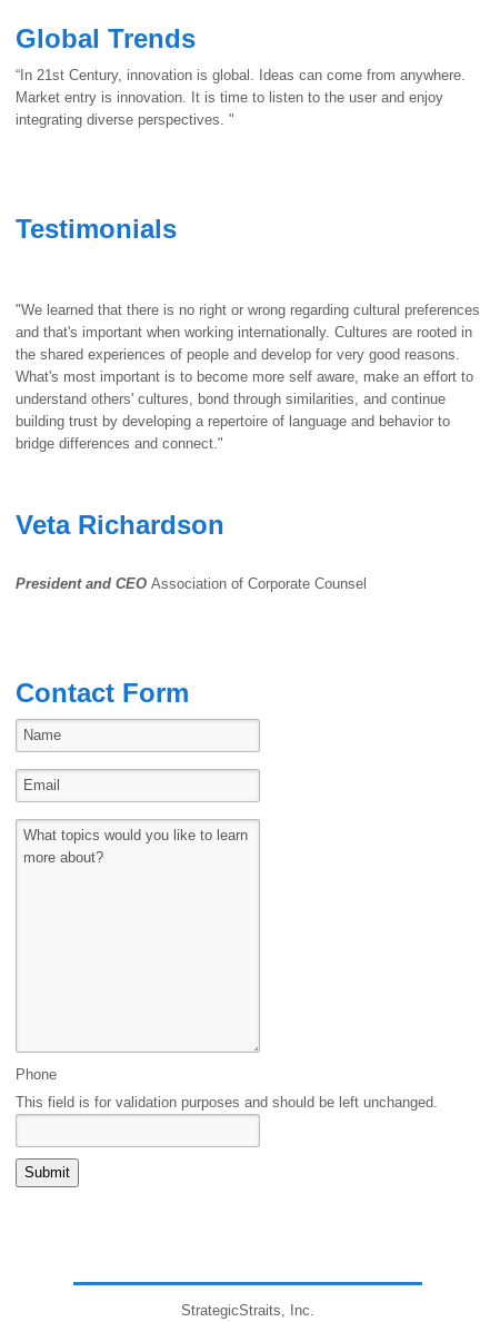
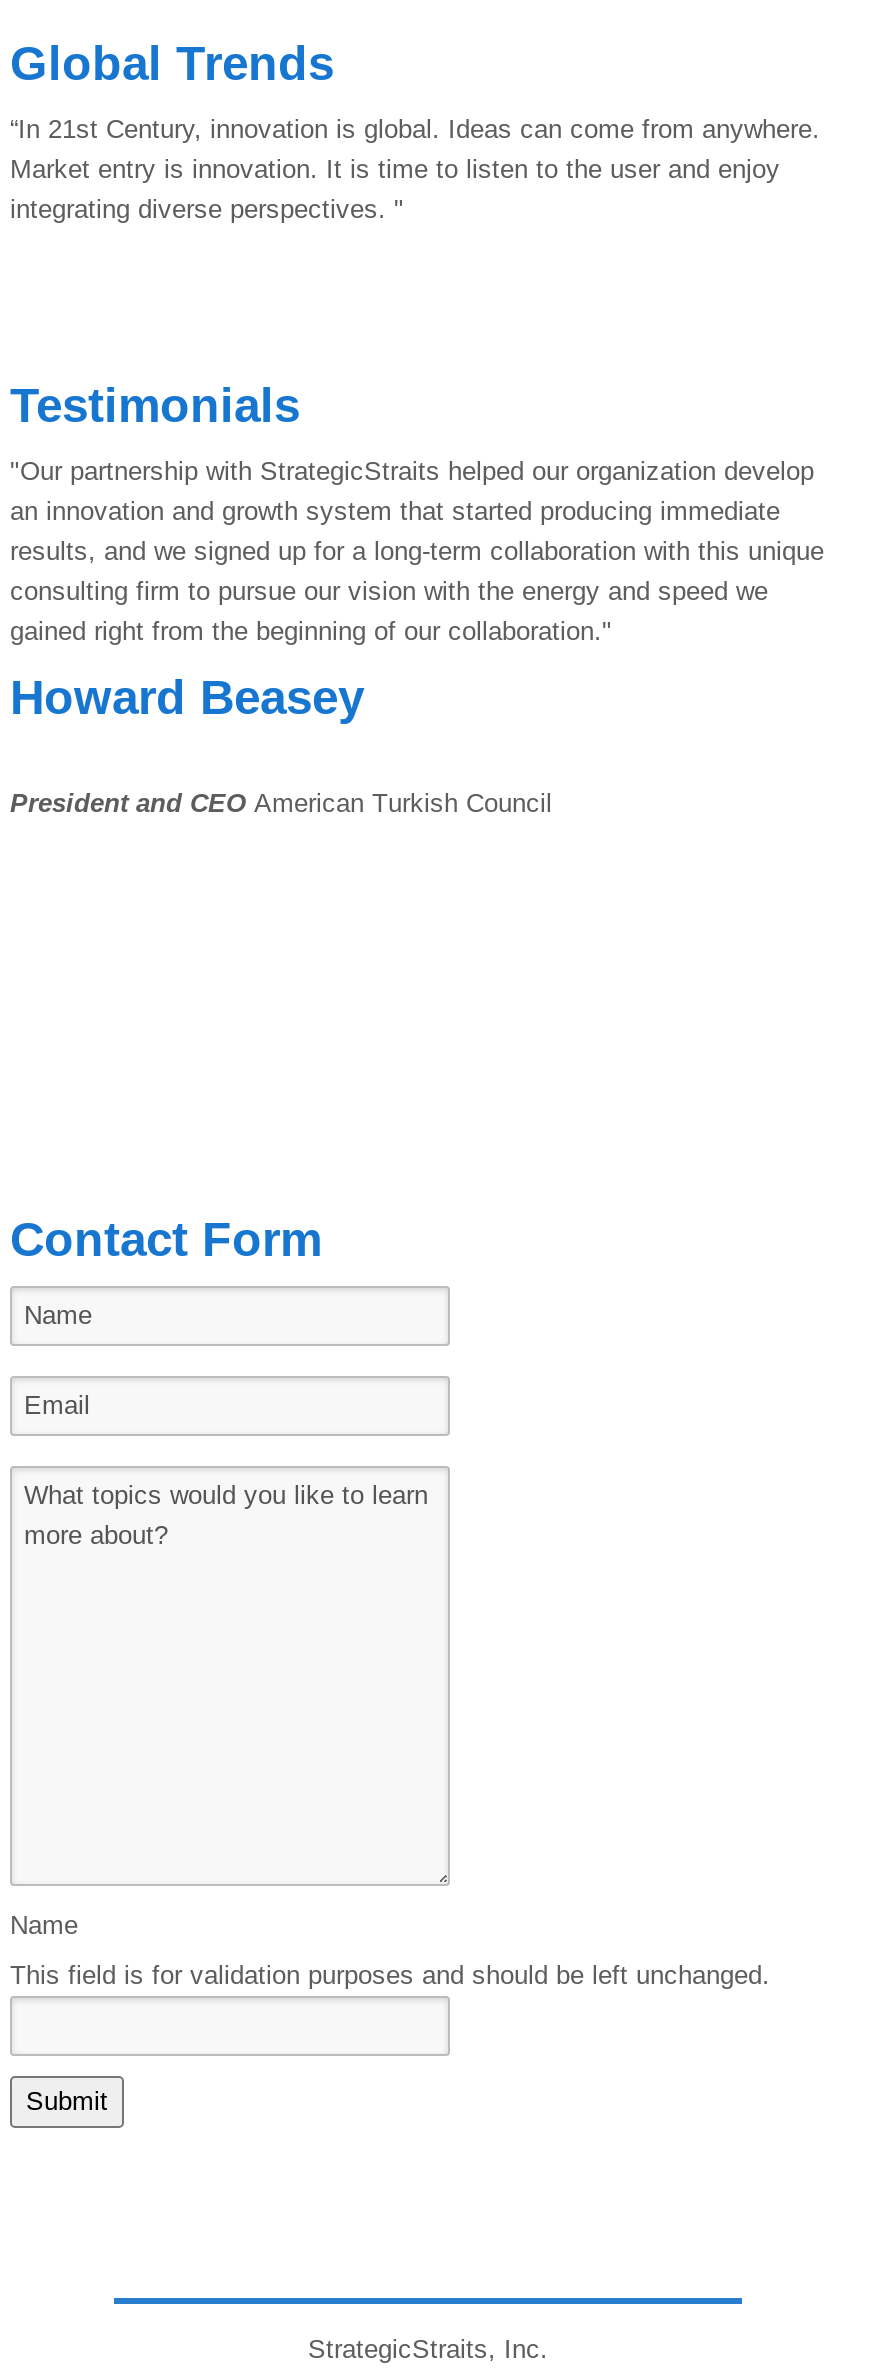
- "We learned that there is no right or wrong regarding cultural preferences
- and that's important when working internationally. Cultures are rooted in
- the shared experiences of people and develop for very good reasons.
- What's most important is to become more self aware, make an effort to
- understand others' cultures, bond through similarities, and continue
- building trust by developing a repertoire of language and behavior to
- bridge differences and connect."
- Veta Richardson
- President and CEO Association of Corporate Counsel
+ "Our partnership with StrategicStraits helped our organization develop
+ an innovation and growth system that started producing immediate
+ results, and we signed up for a long-term collaboration with this unique
+ consulting firm to pursue our vision with the energy and speed we
+ gained right from the beginning of our collaboration."
+ Howard Beasey
+ President and CEO American Turkish Council

- Phone
+ Name
